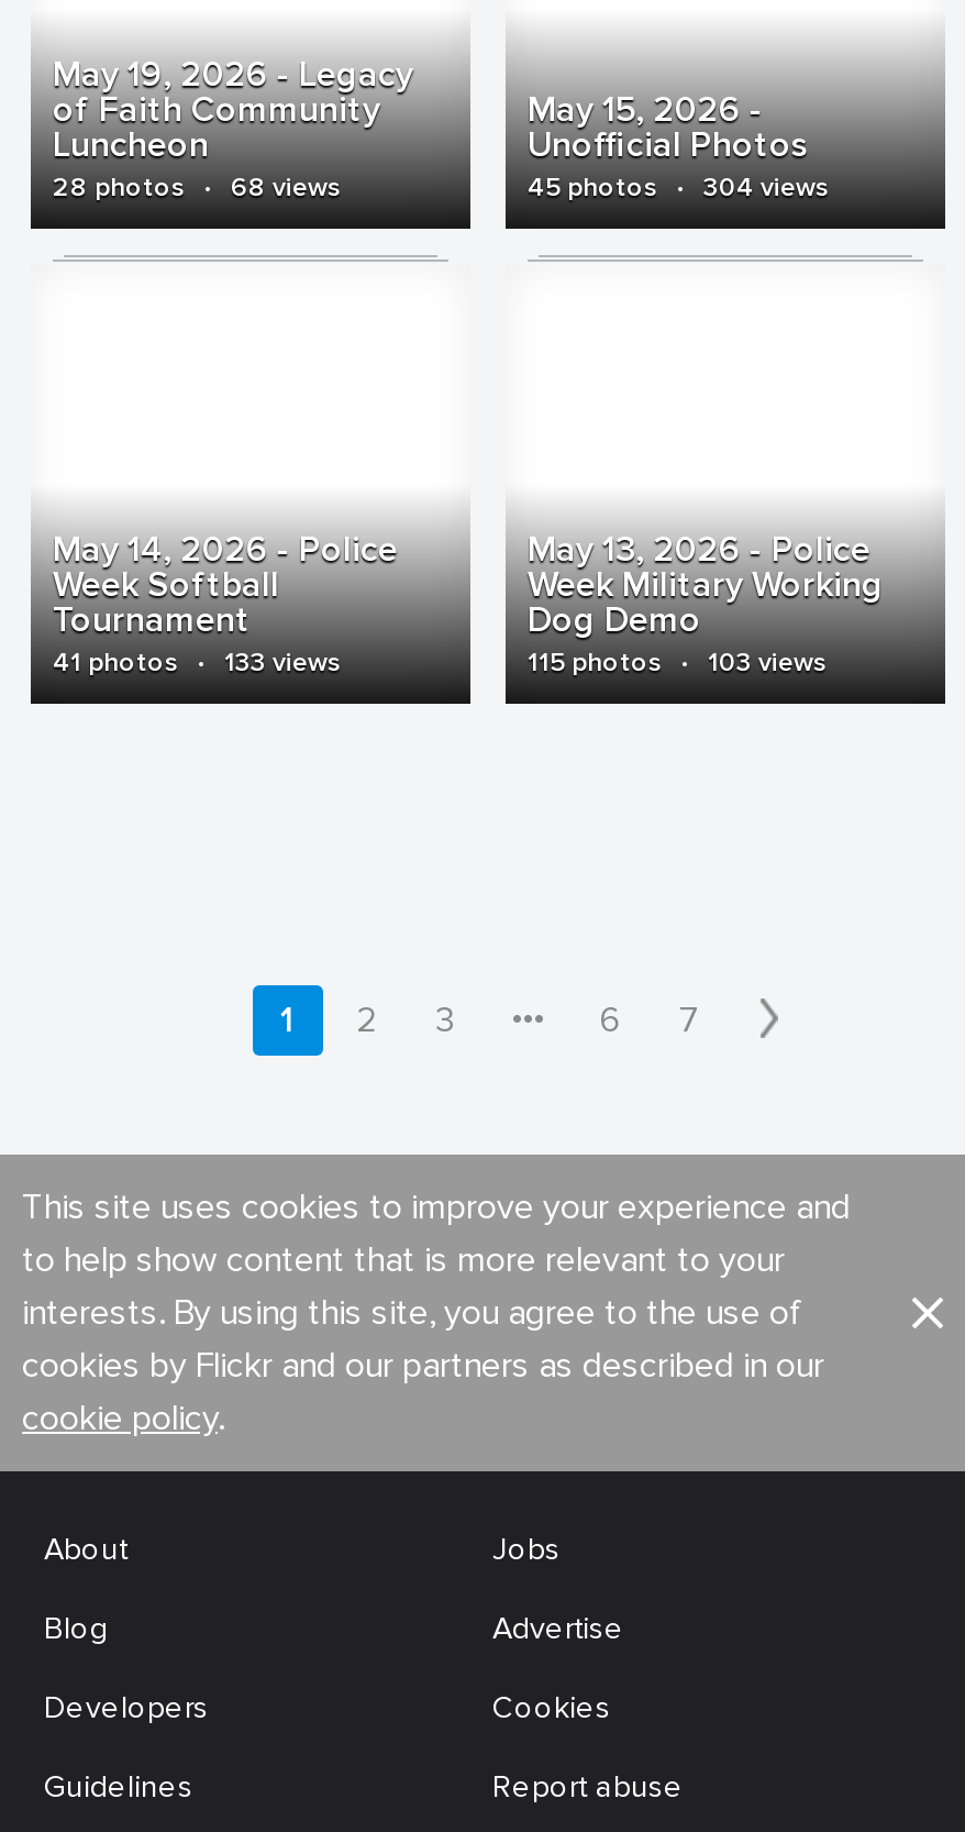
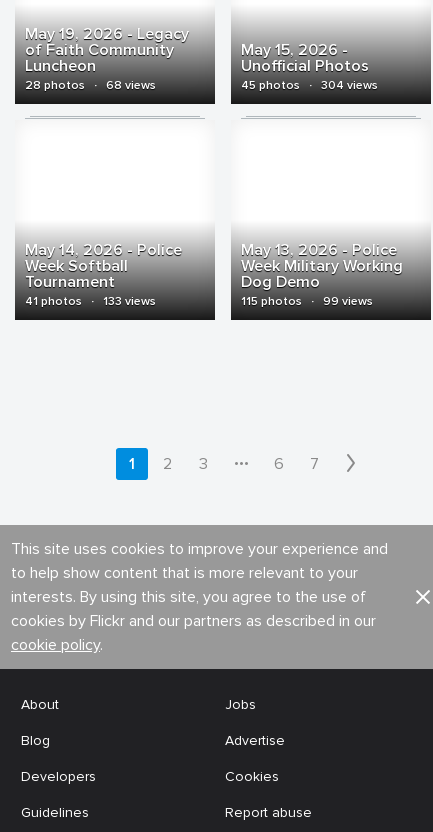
- 115 photos · 103 views
+ 115 photos · 99 views
